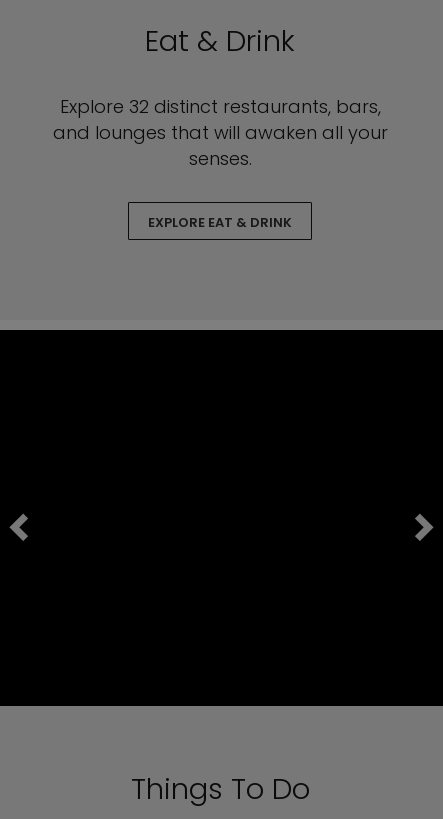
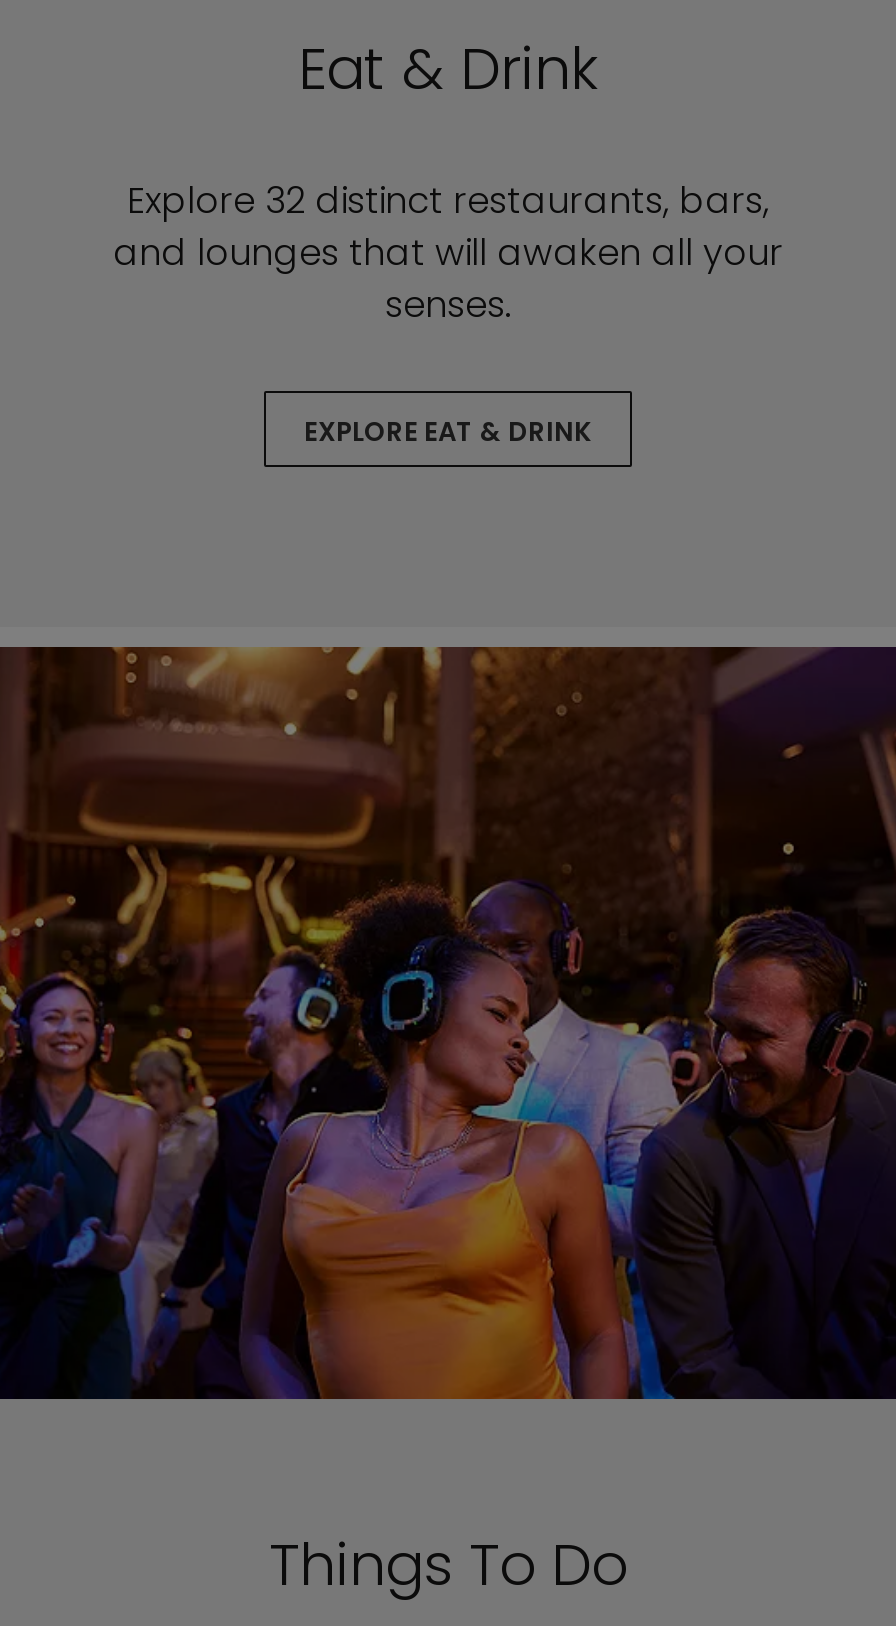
+ [image]
